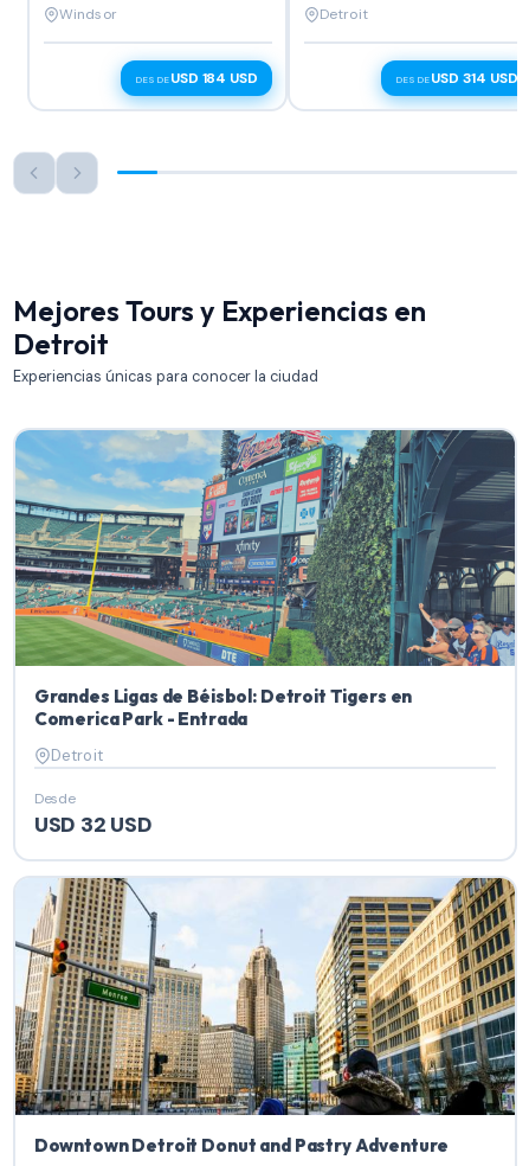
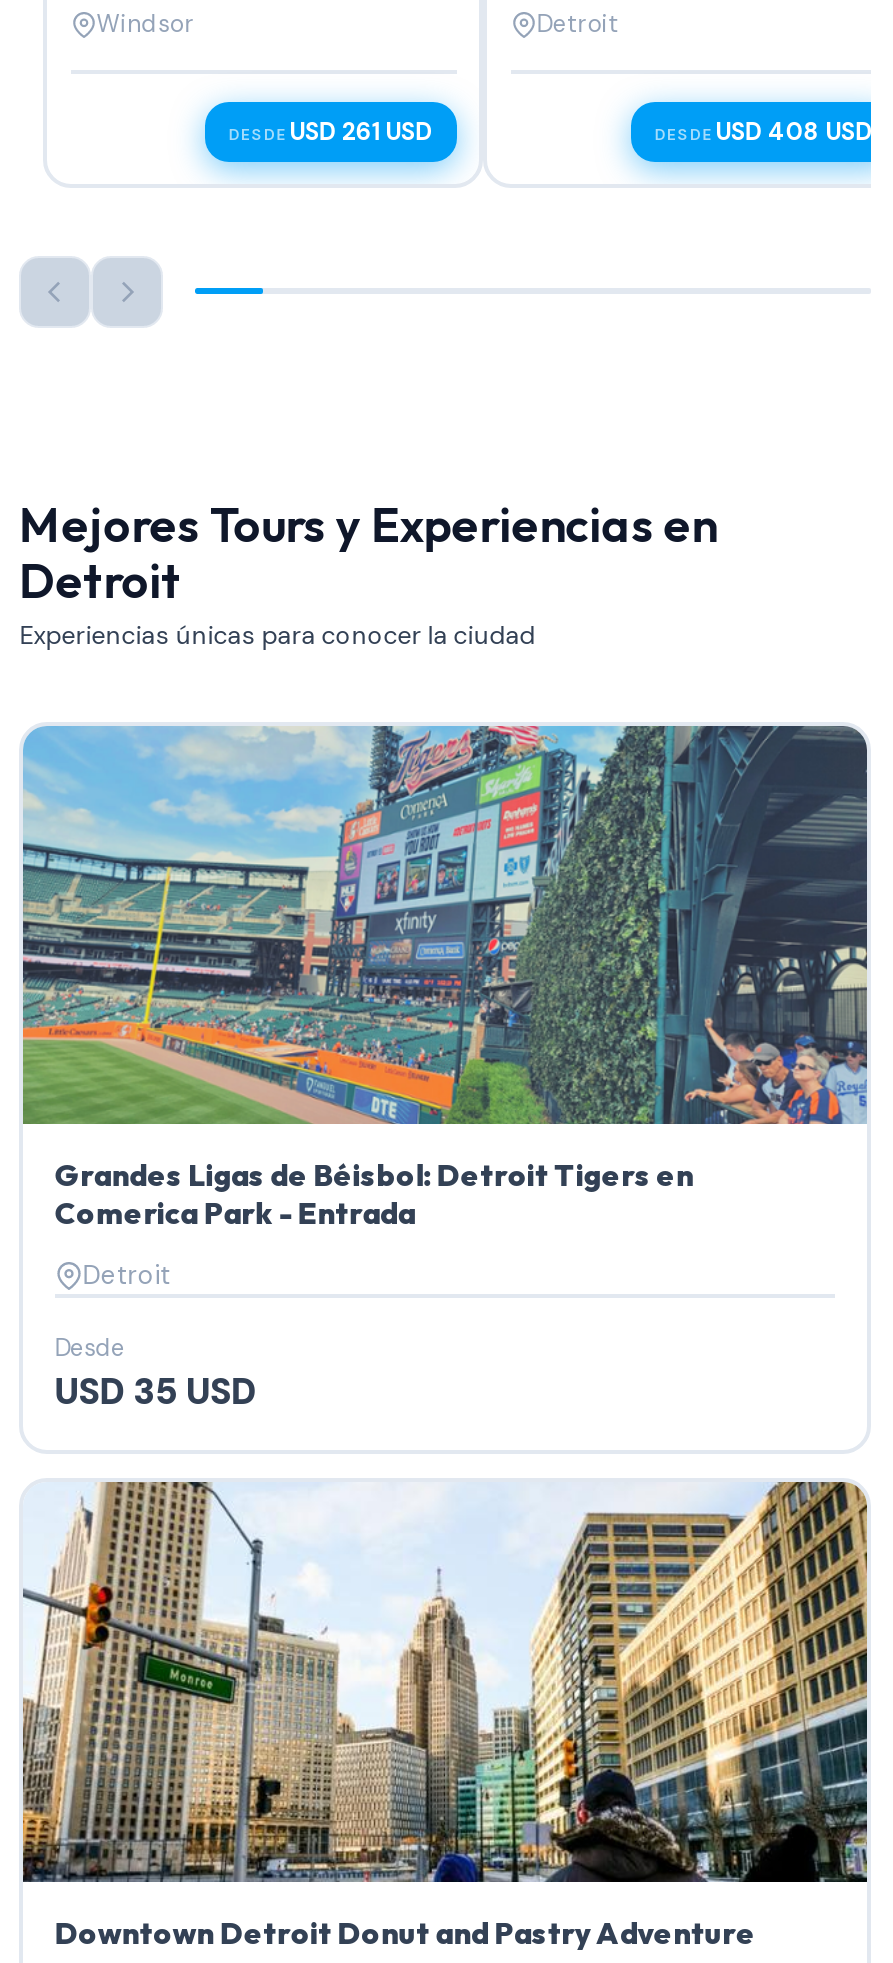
- DESDE USD 184 USD
+ DESDE USD 261 USD

- DESDE USD 314 USD
+ DESDE USD 408 USD

- USD 32 USD
+ USD 35 USD
